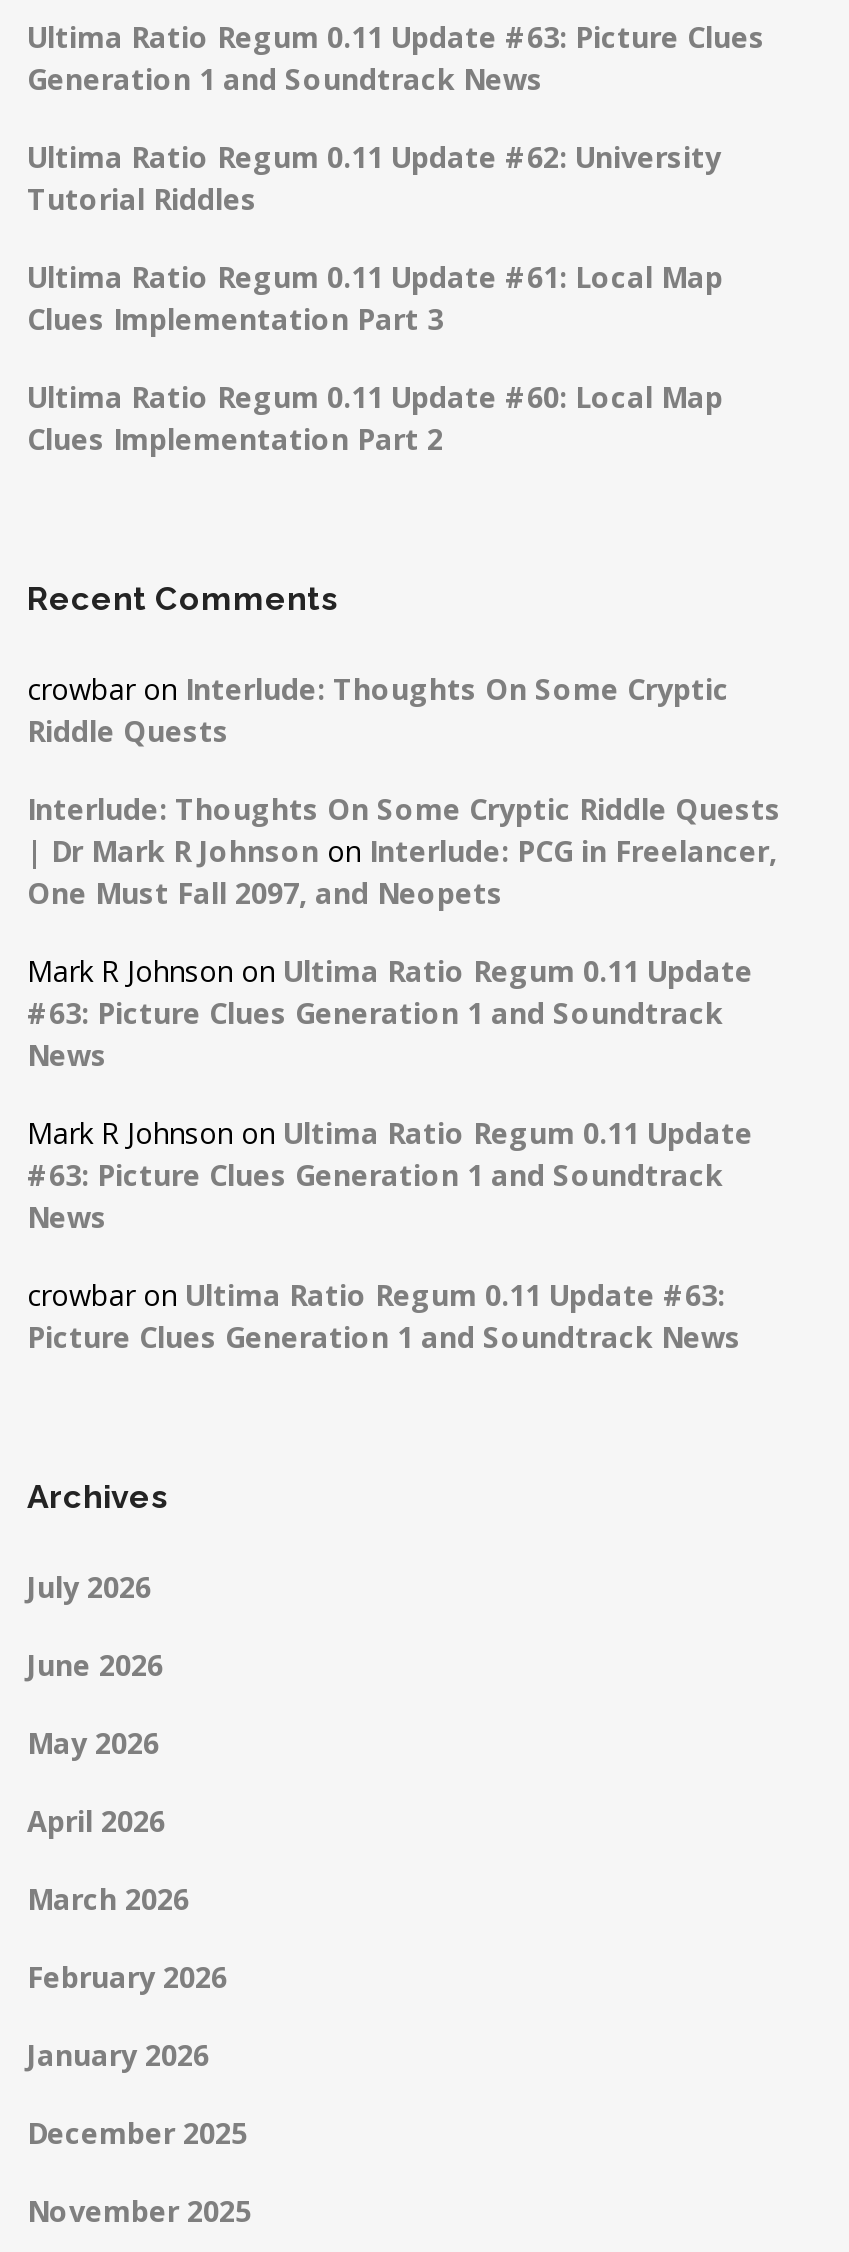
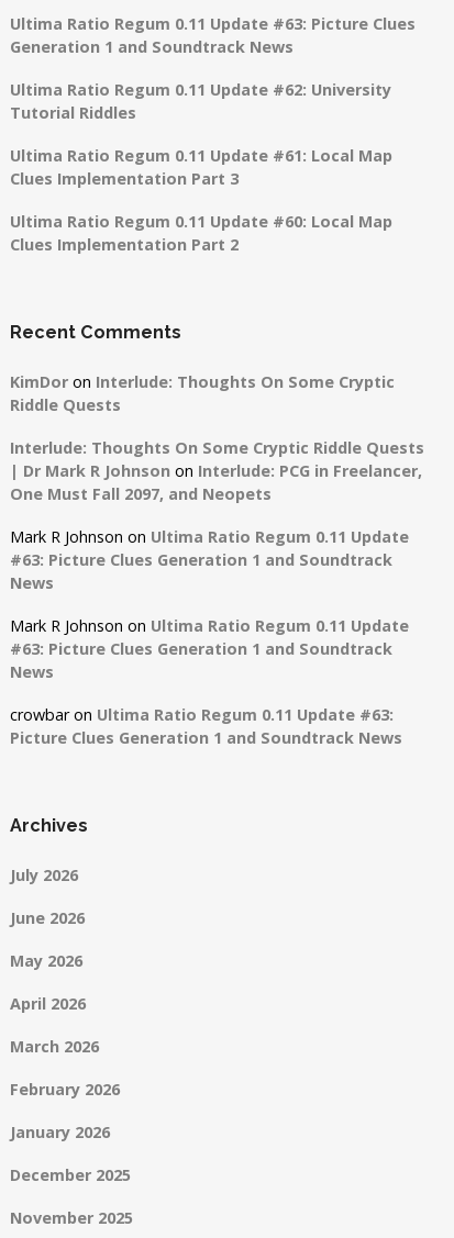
- crowbar on Interlude: Thoughts On Some Cryptic
+ KimDor on Interlude: Thoughts On Some Cryptic
